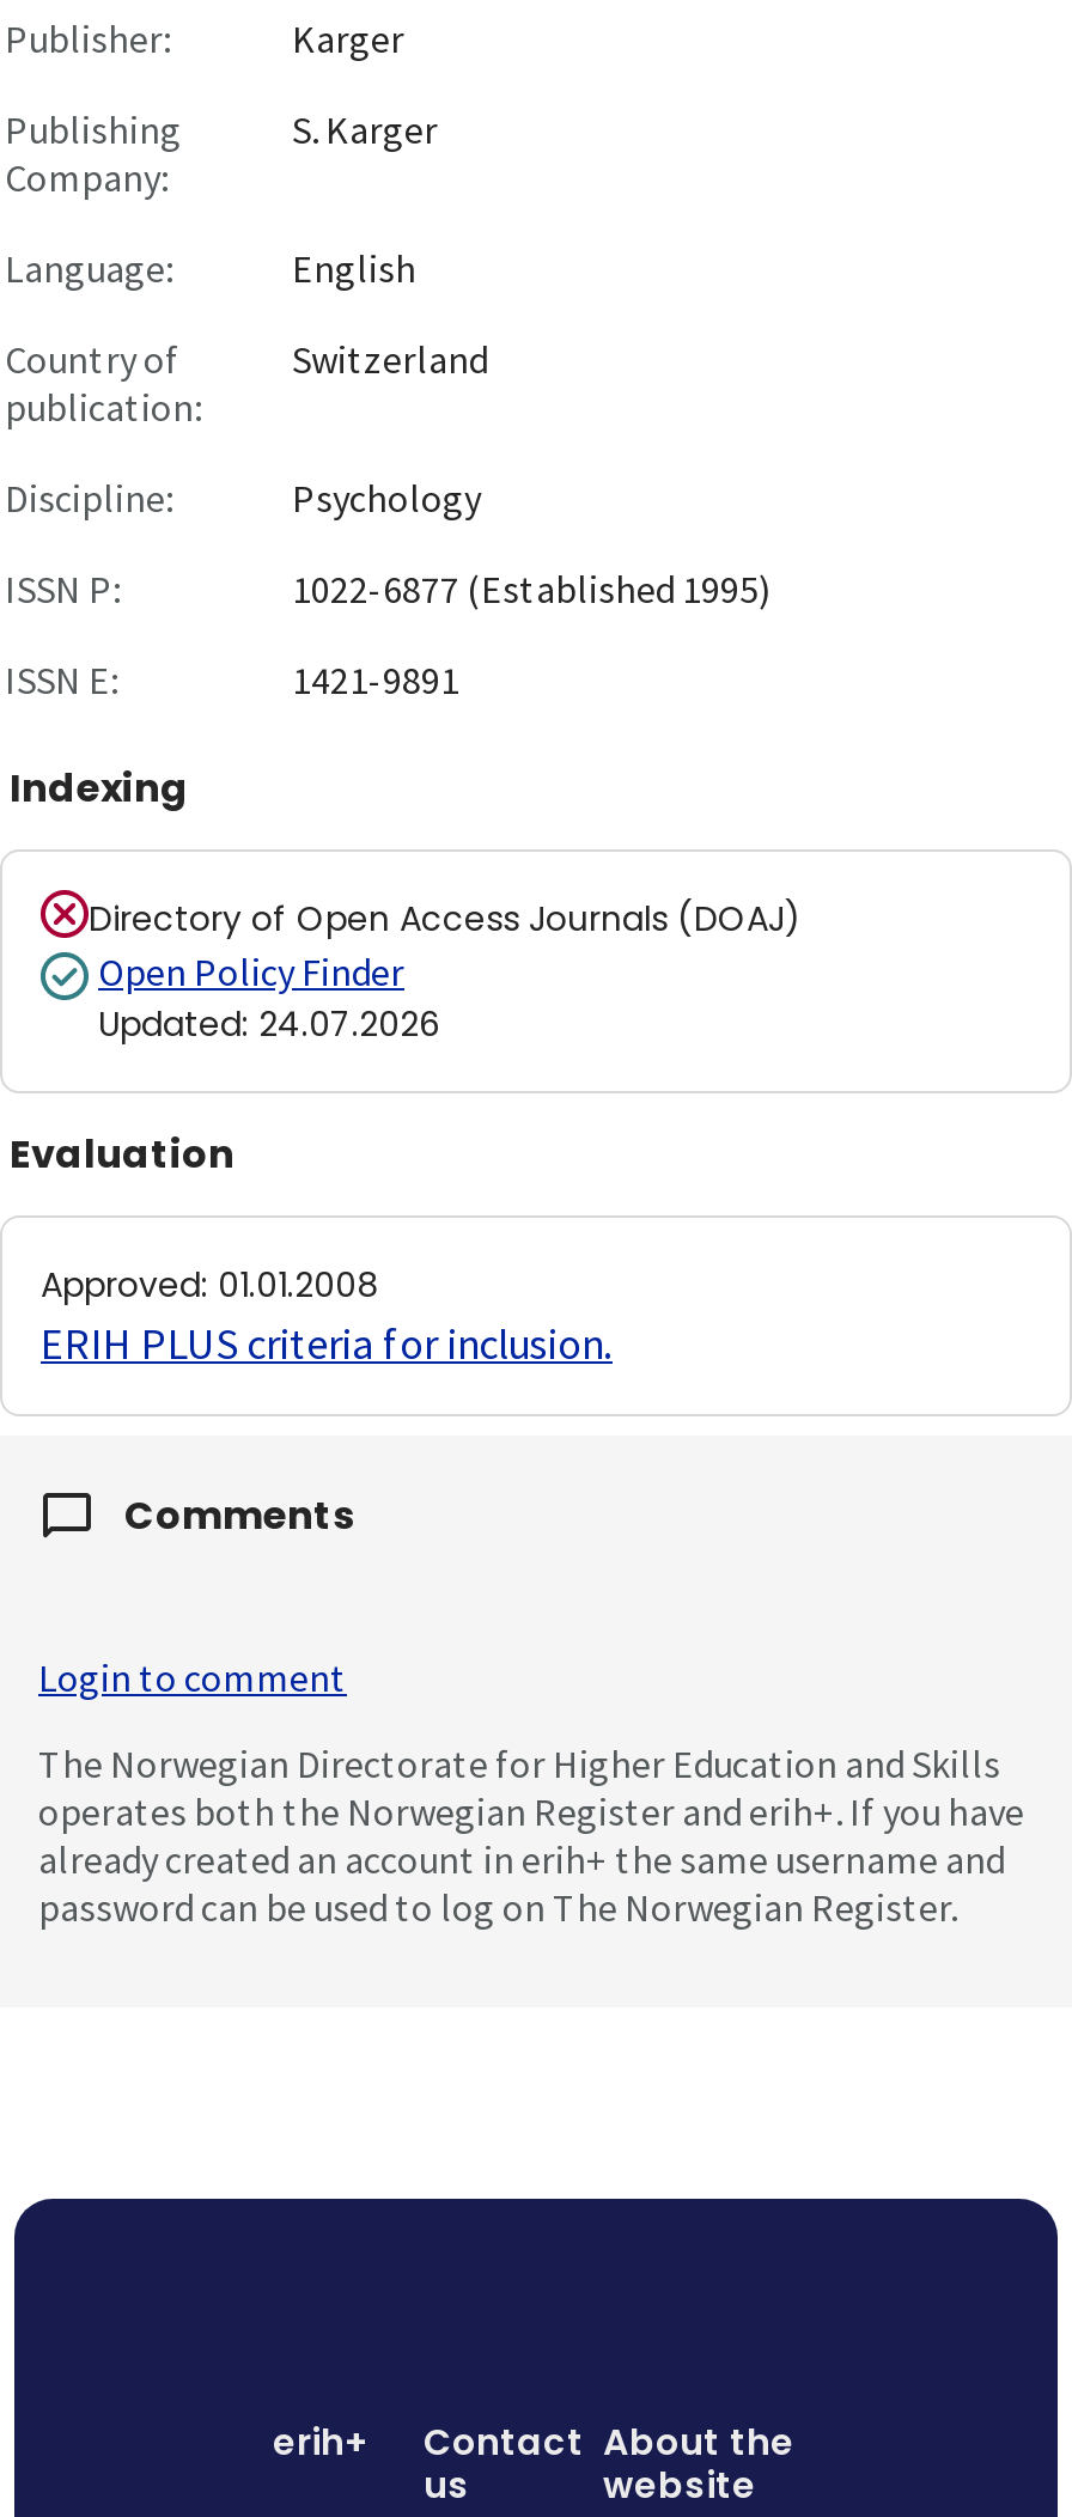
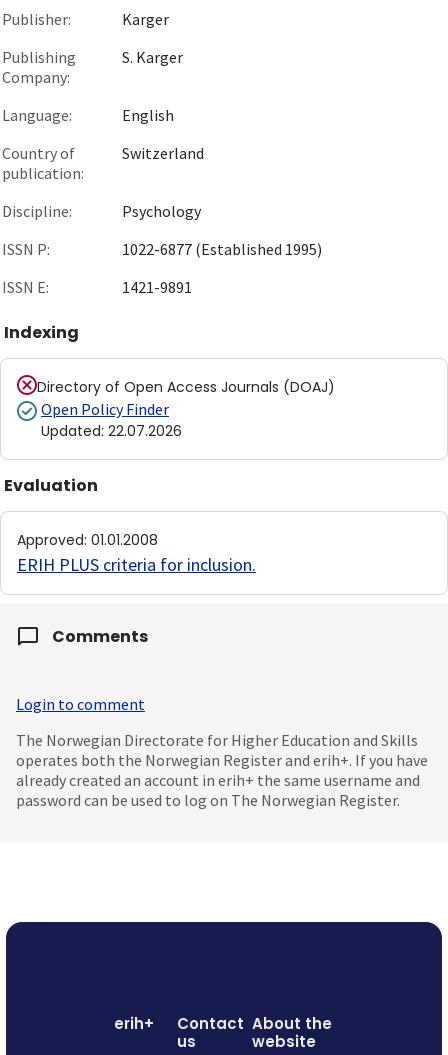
- Updated: 24.07.2026
+ Updated: 22.07.2026
